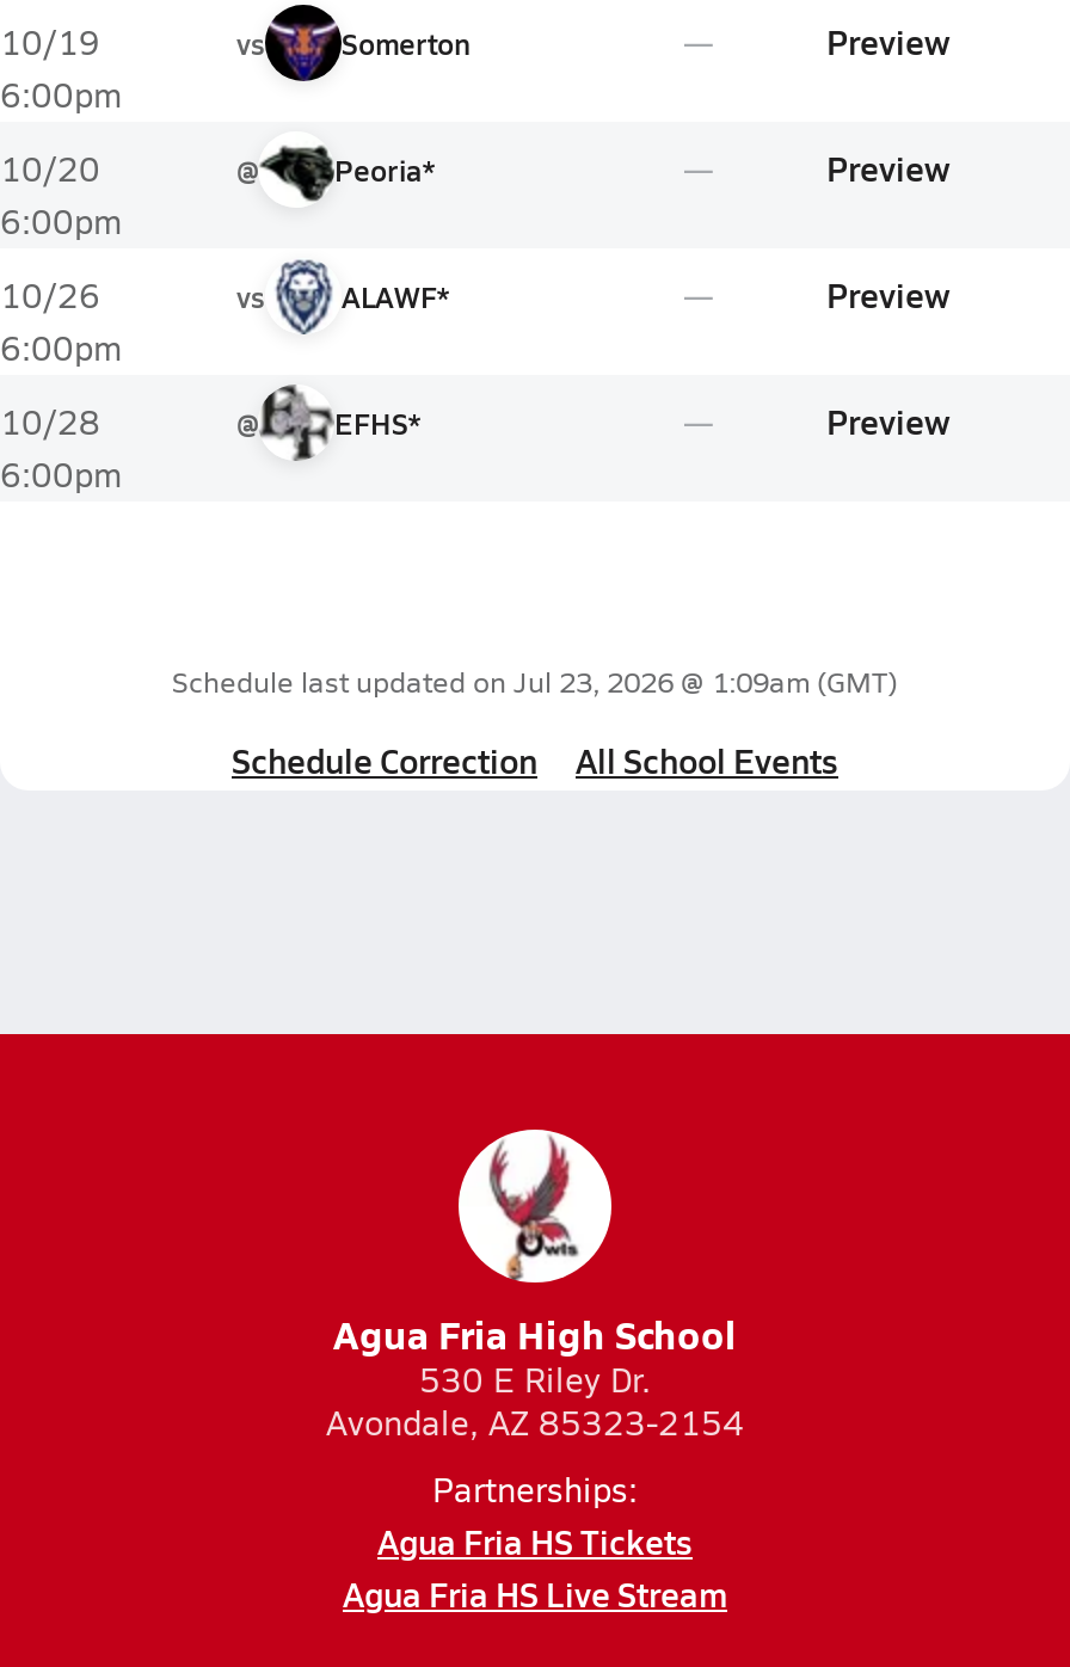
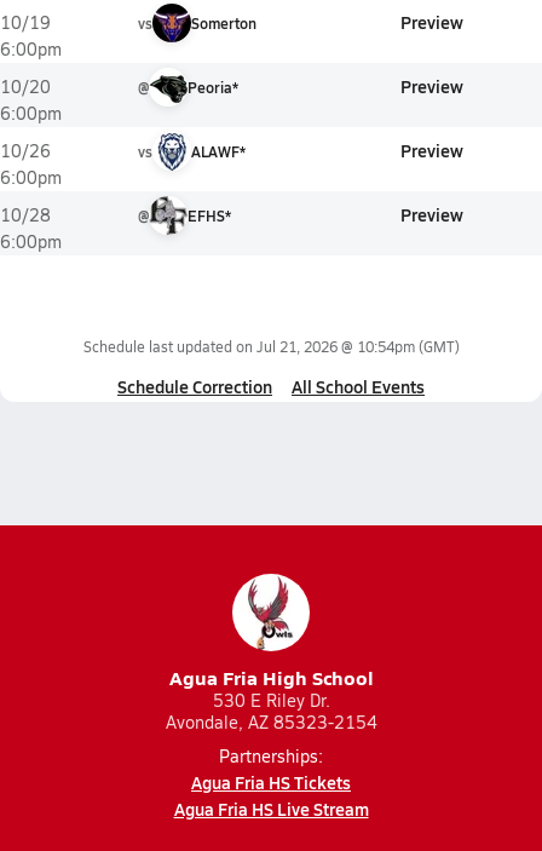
- Schedule last updated on Jul 23, 2026 @ 1:09am (GMT)
+ Schedule last updated on Jul 21, 2026 @ 10:54pm (GMT)
